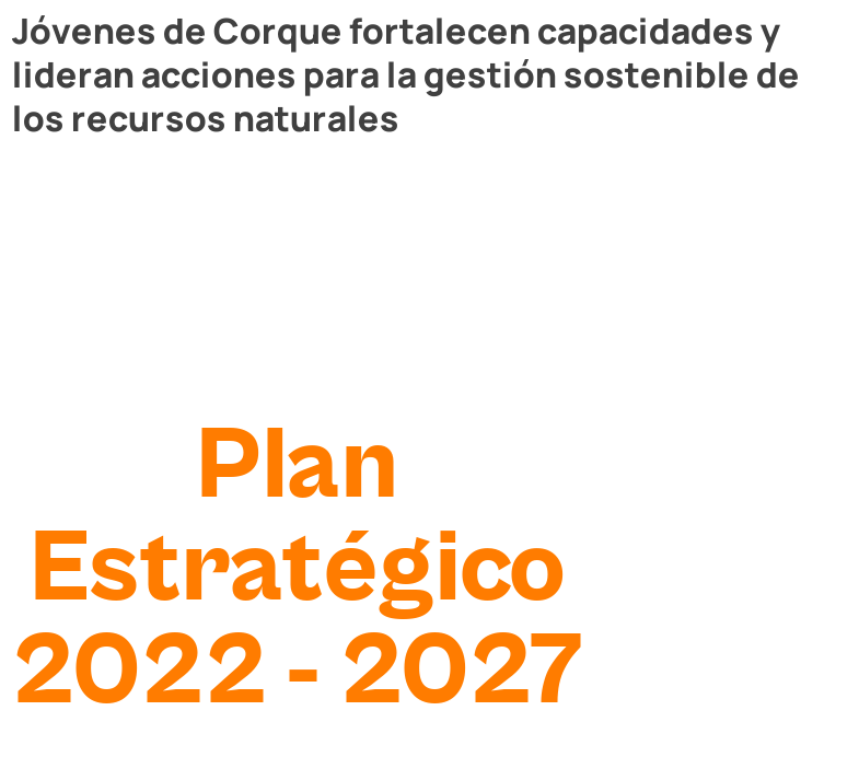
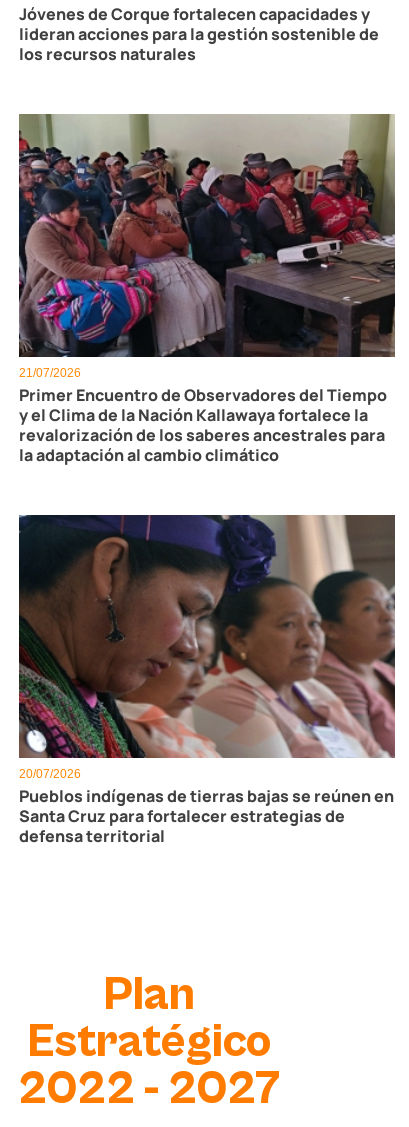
+ [image]
+ 21/07/2026
+ Primer Encuentro de Observadores del Tiempo
+ y el Clima de la Nación Kallawaya fortalece la
+ revalorización de los saberes ancestrales para
+ la adaptación al cambio climático

+ [image]
+ 20/07/2026
+ Pueblos indígenas de tierras bajas se reúnen en
+ Santa Cruz para fortalecer estrategias de
+ defensa territorial
